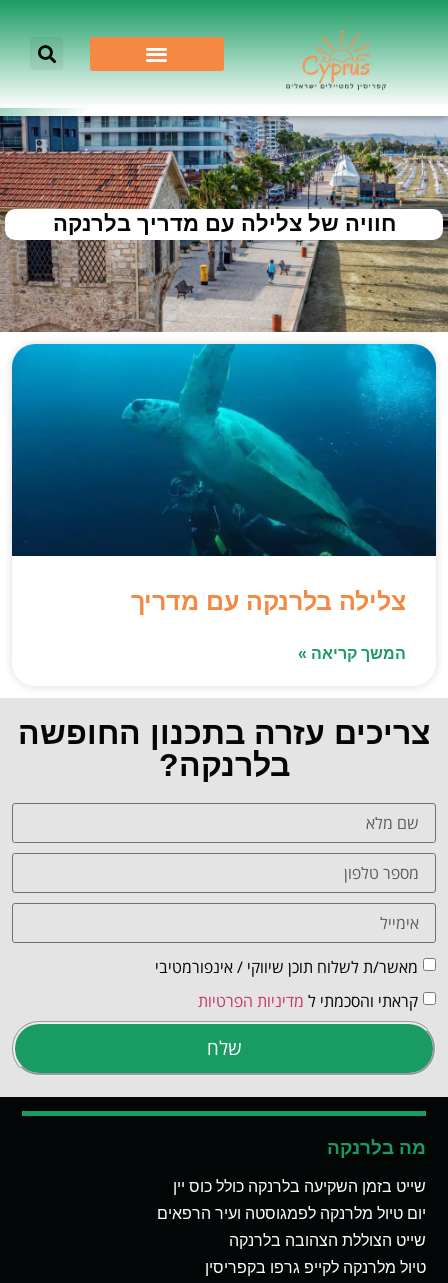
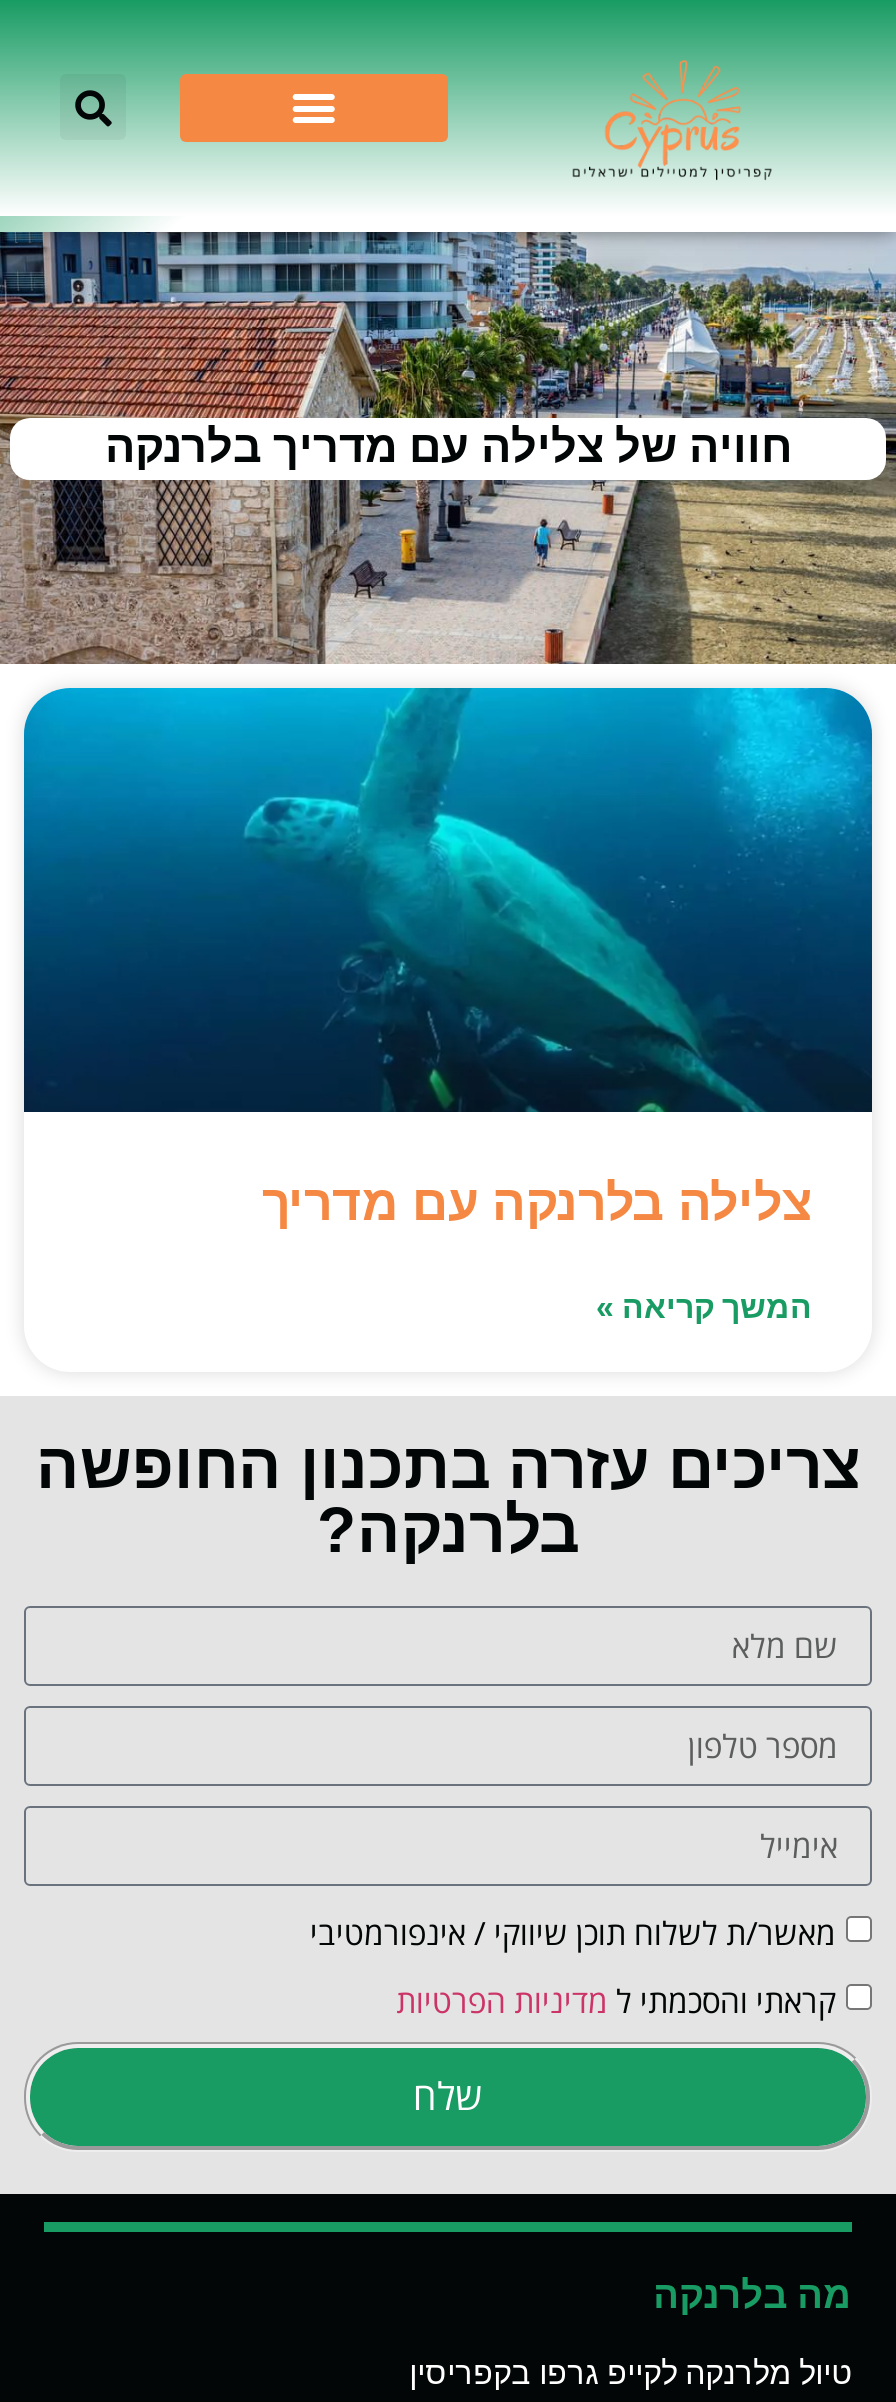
- שייט בזמן השקיעה בלרנקה כולל כוס יין
- יום טיול מלרנקה לפמגוסטה ועיר הרפאים
- שייט הצוללת הצהובה בלרנקה
